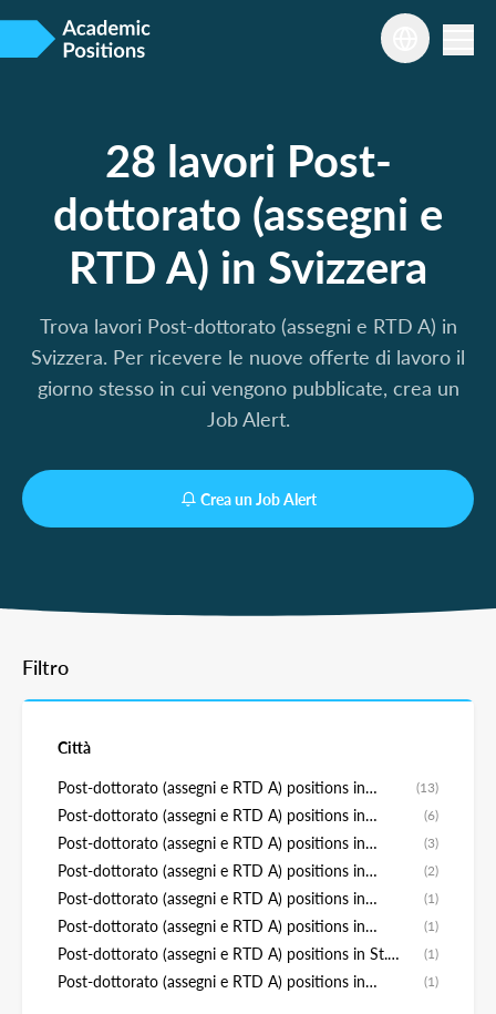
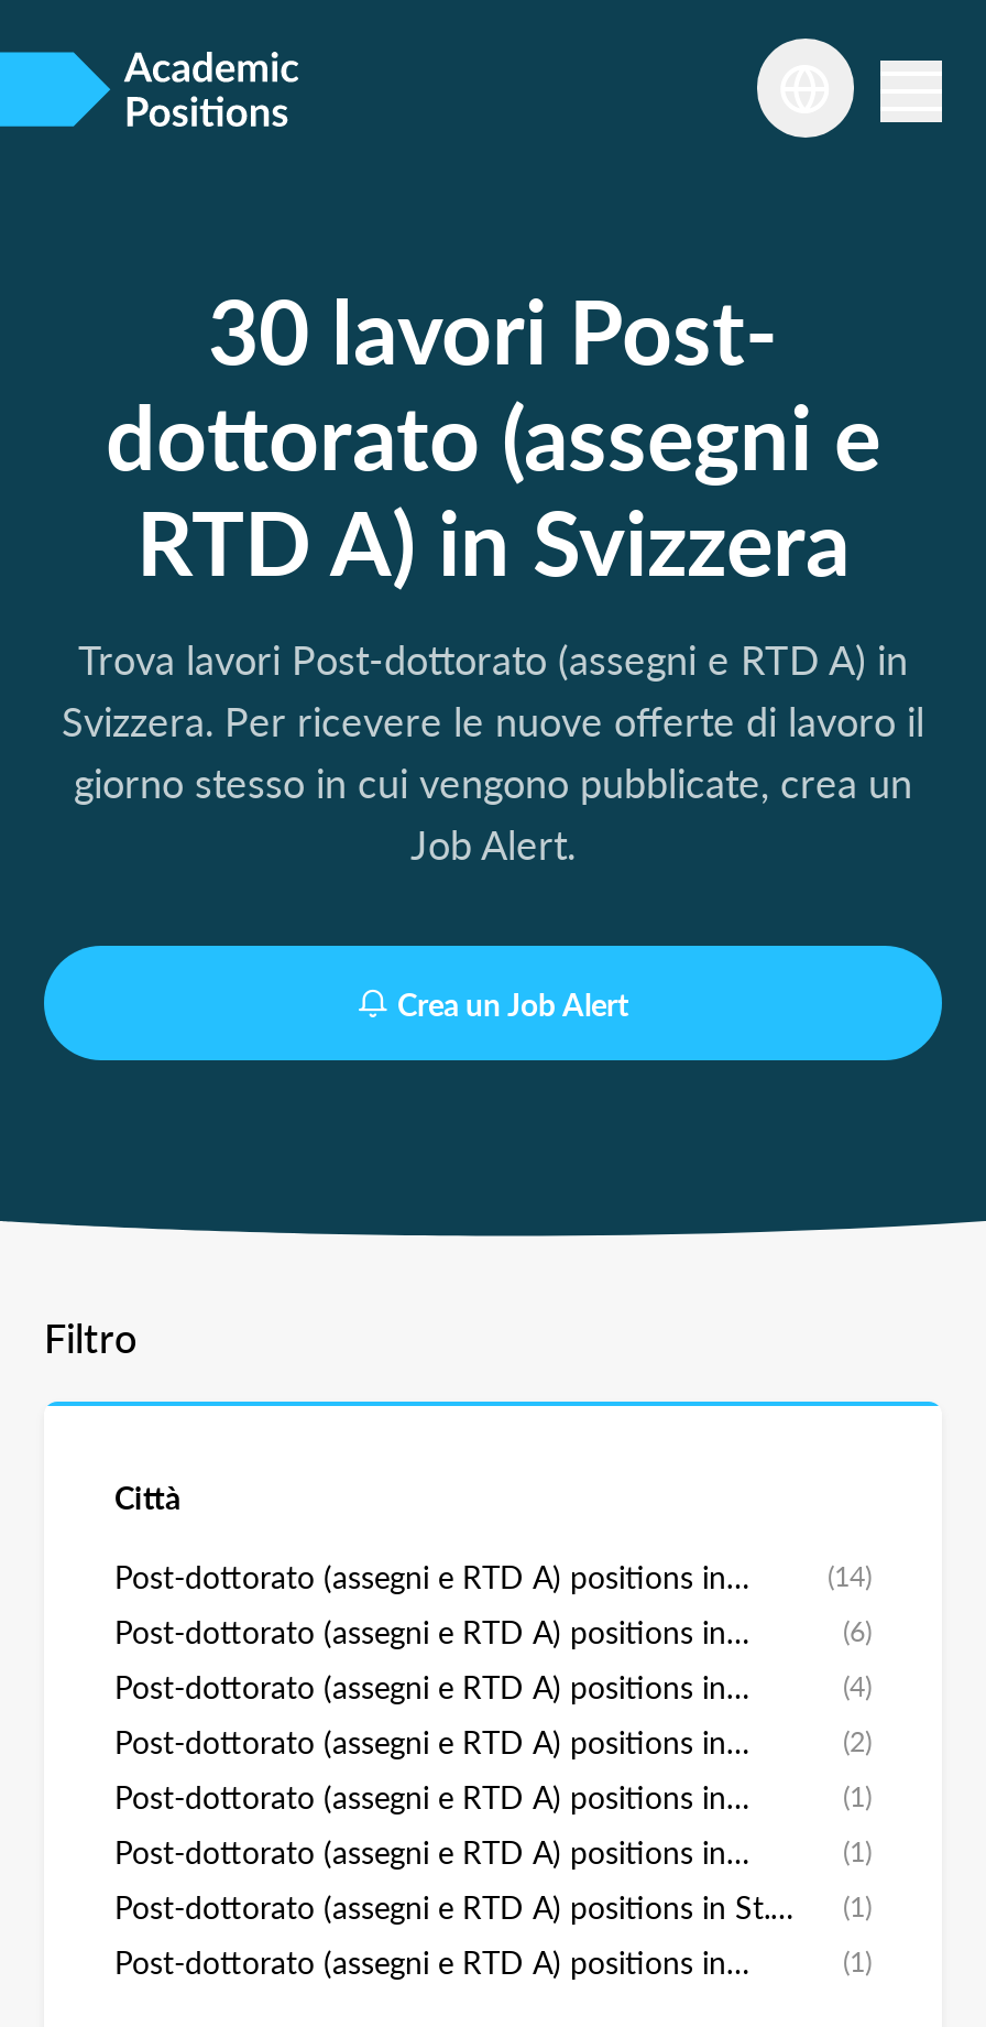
- 28 lavori Post-
+ 30 lavori Post-

- (13)
+ (14)

- (3)
+ (4)
